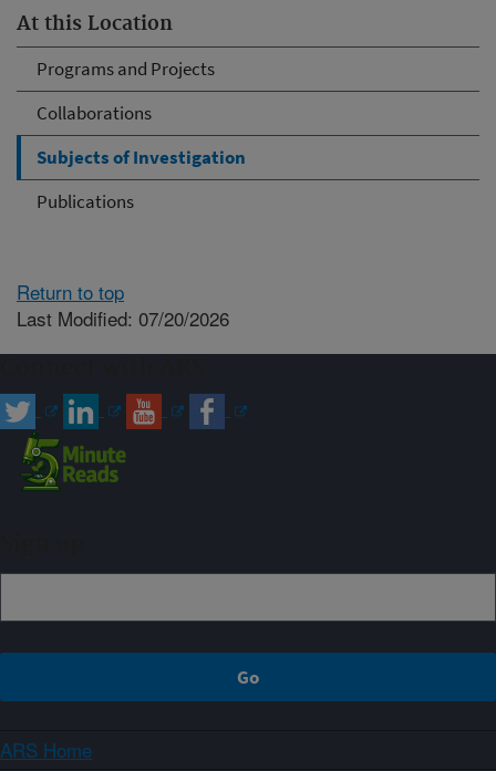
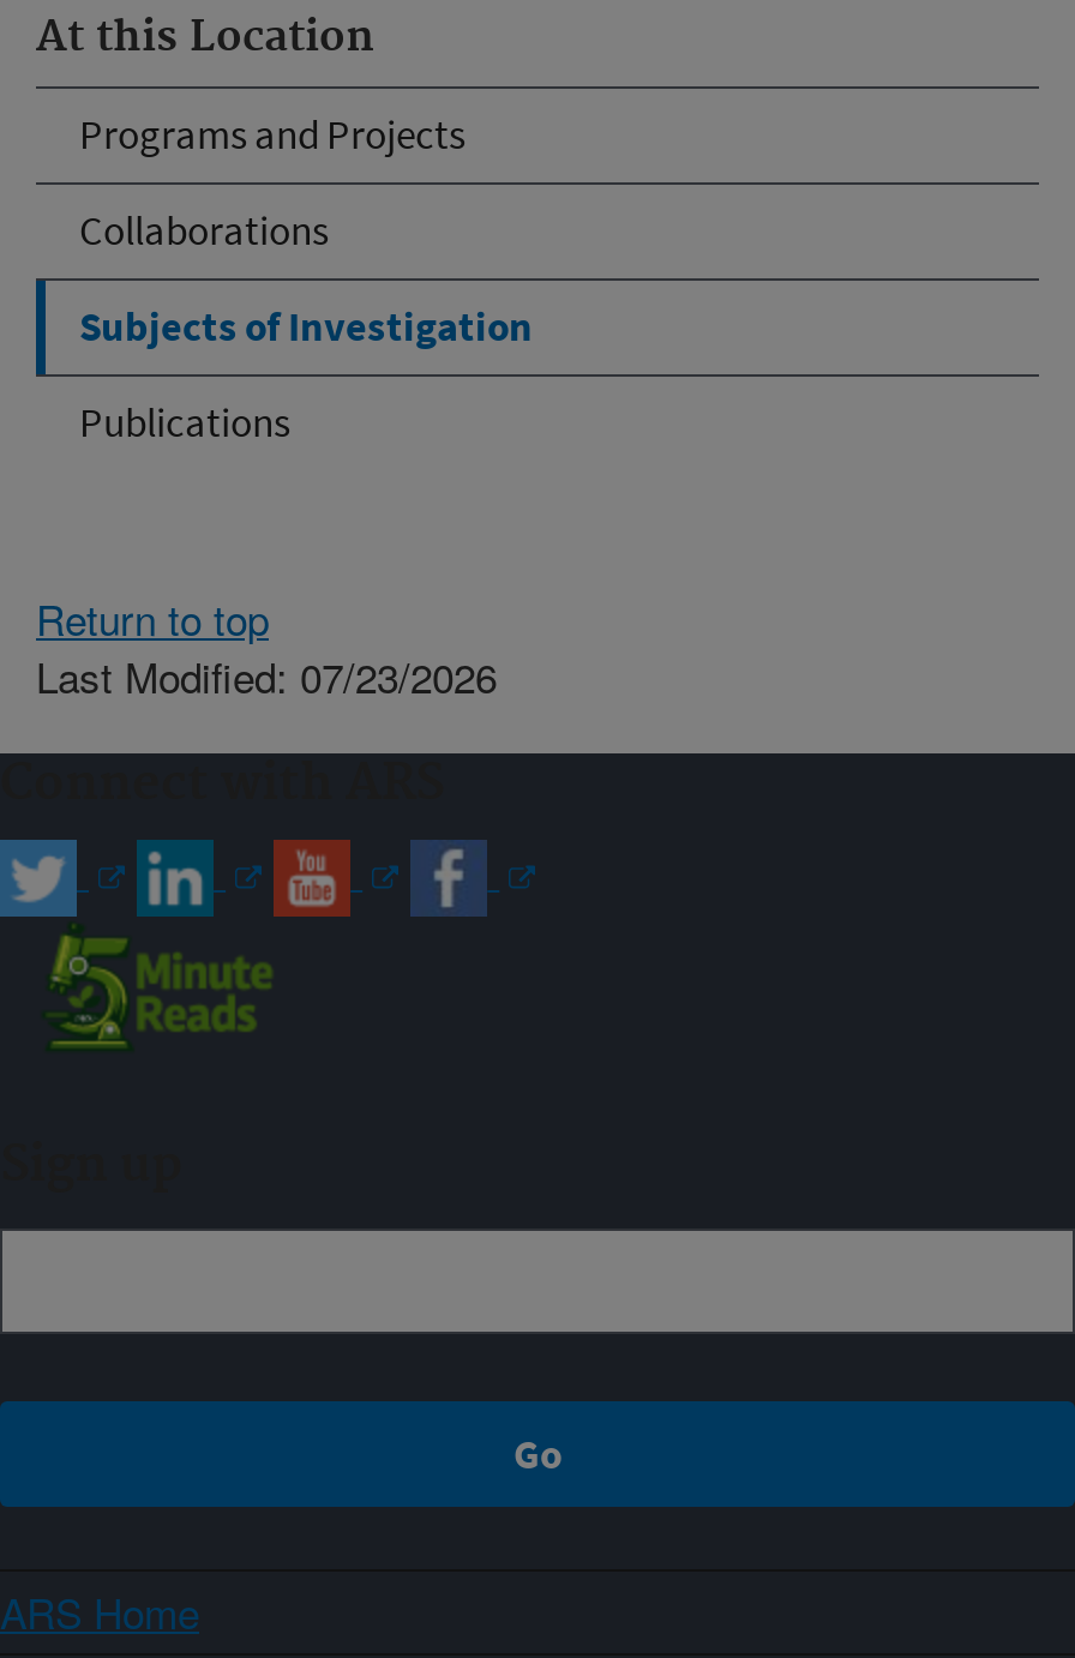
- Last Modified: 07/20/2026
+ Last Modified: 07/23/2026
